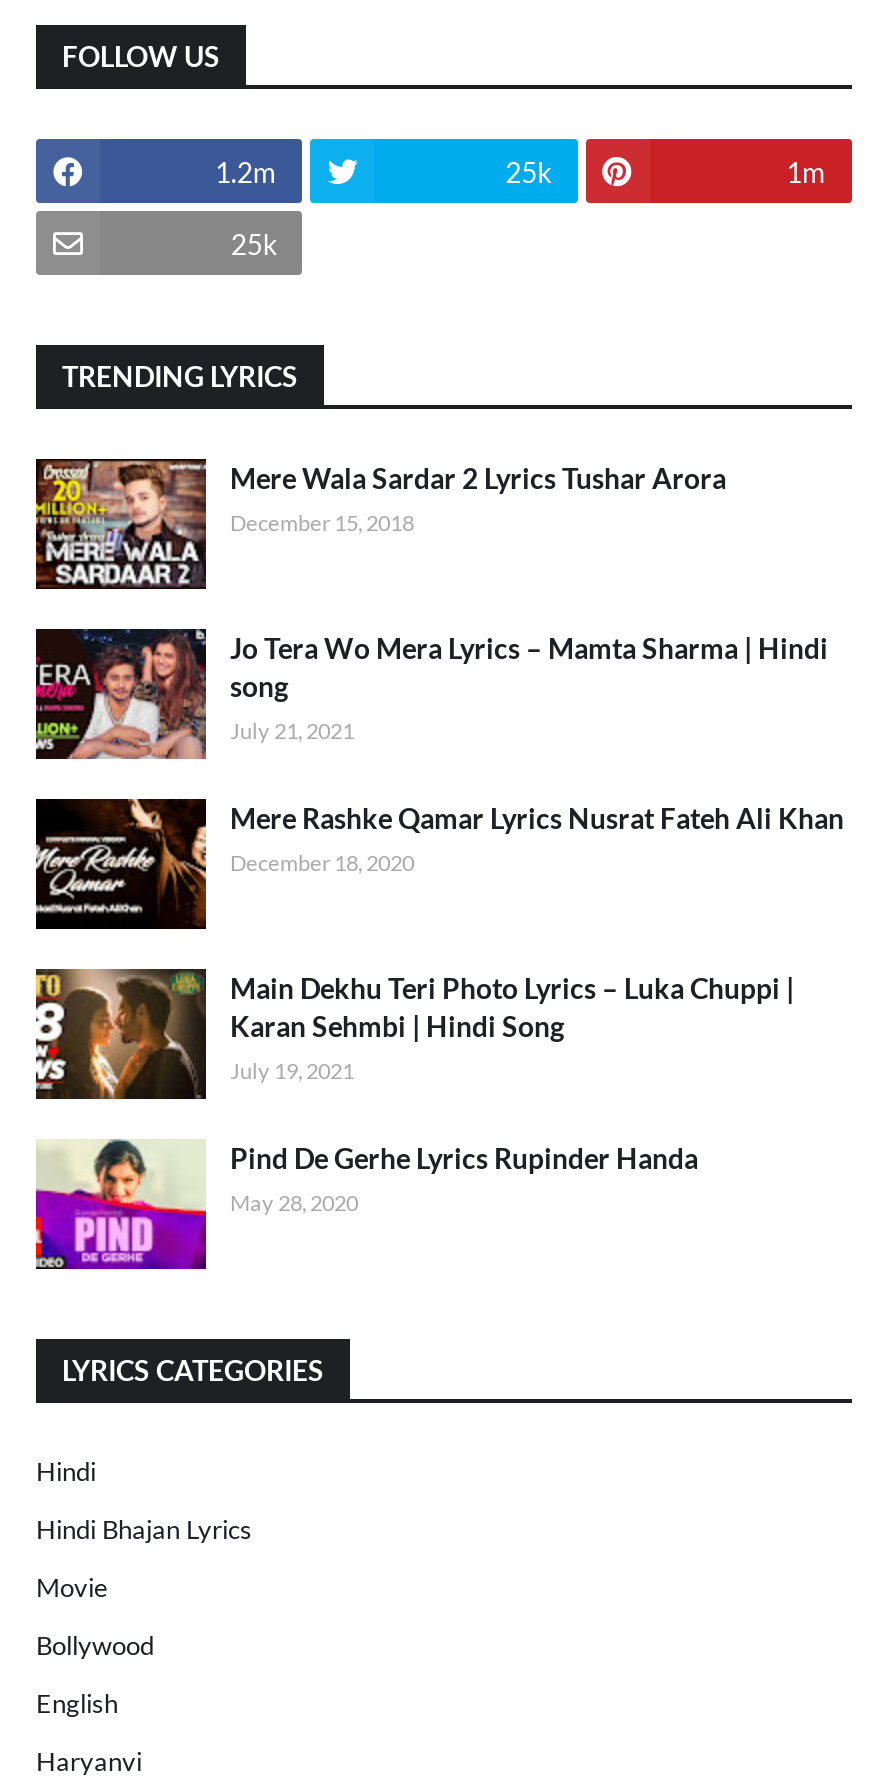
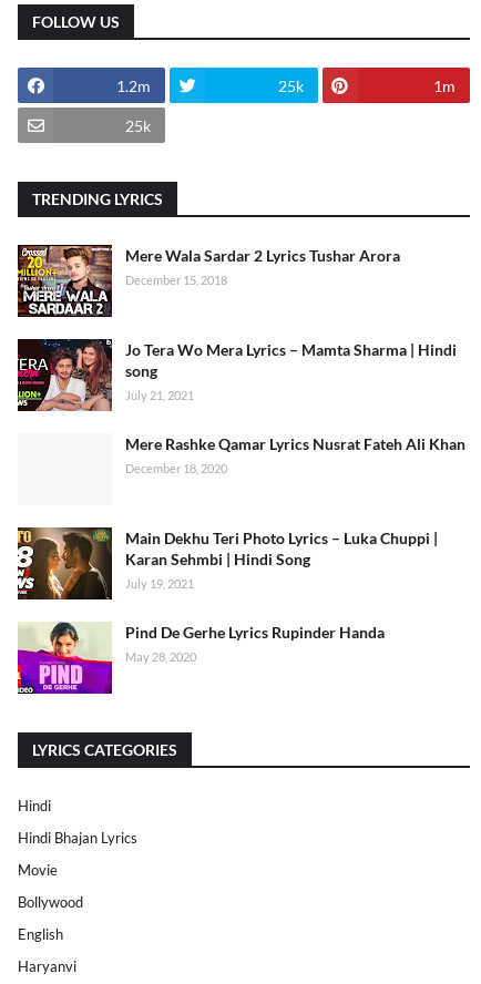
- [image]
